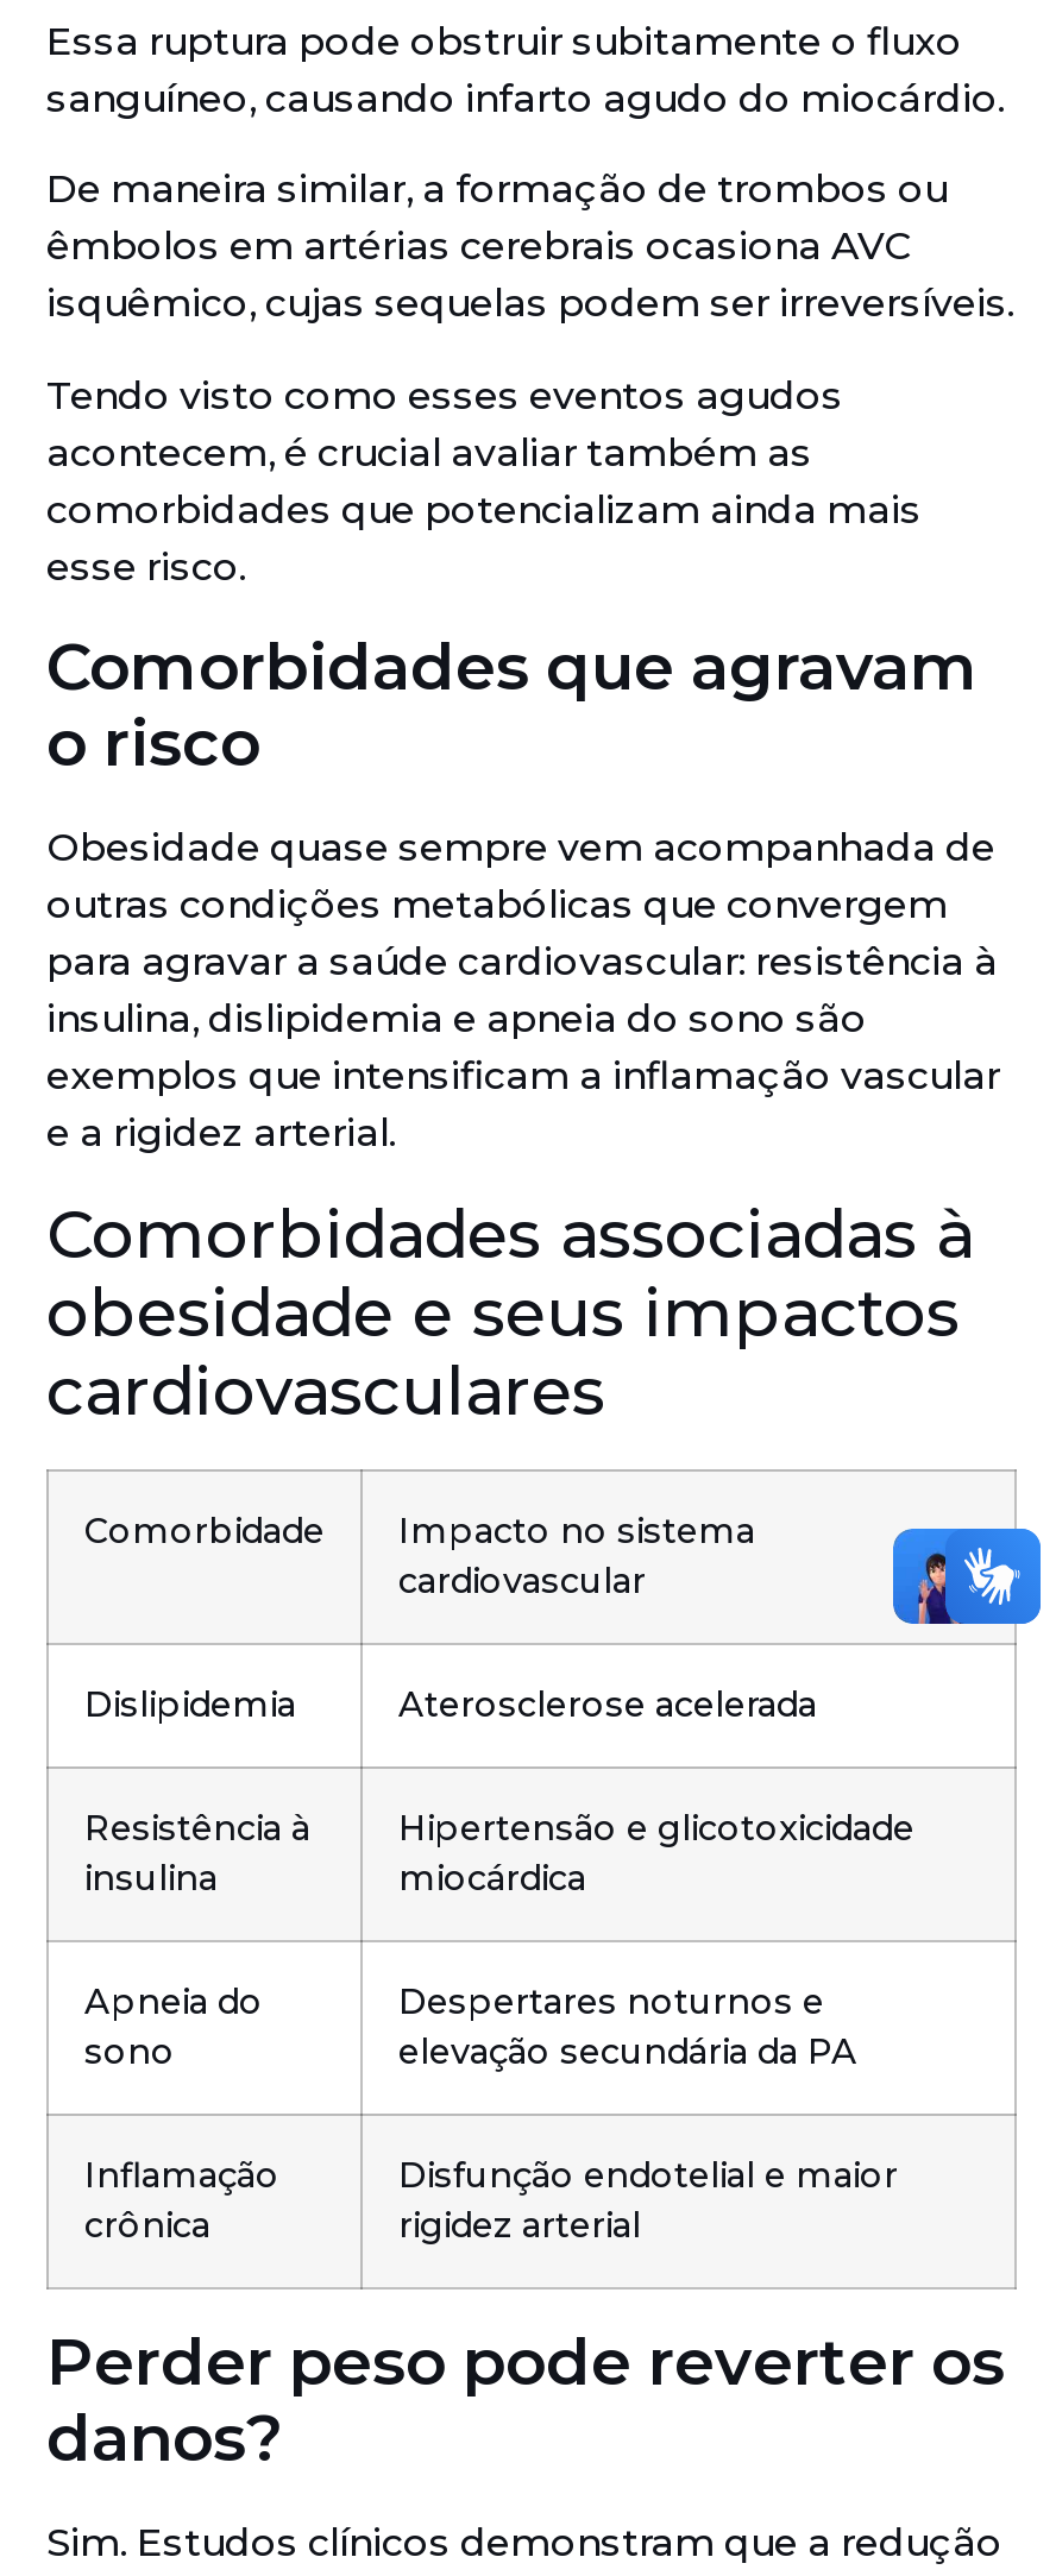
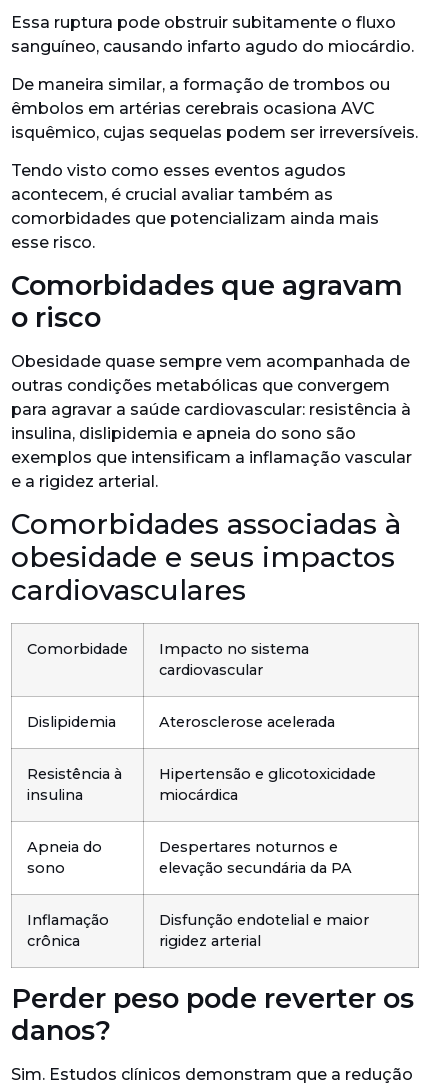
- [image]
